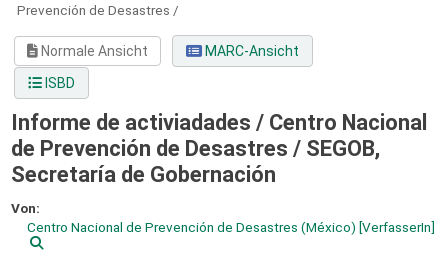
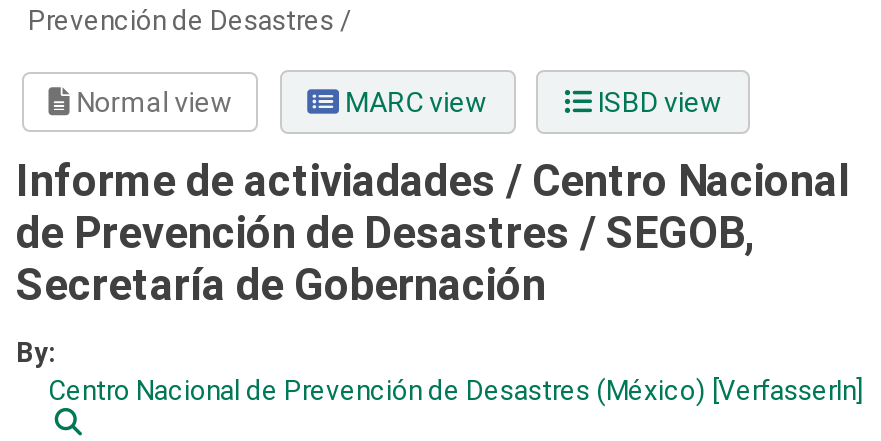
- Normale Ansicht
- MARC-Ansicht
- ISBD
+ Normal view
+ MARC view
+ ISBD view

- Von:
+ By:
